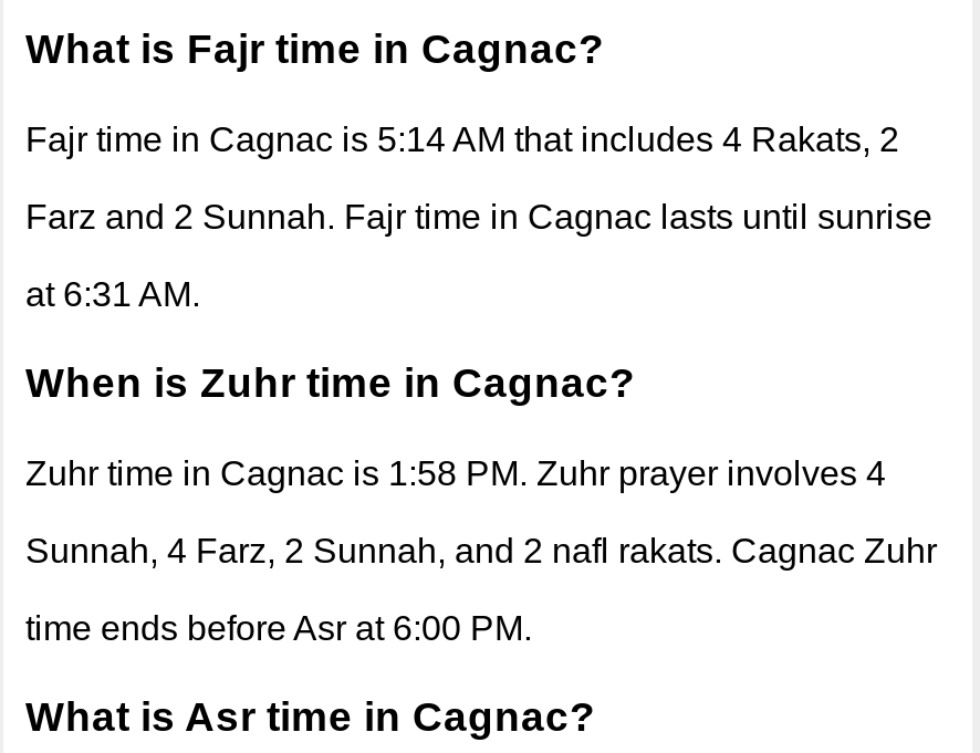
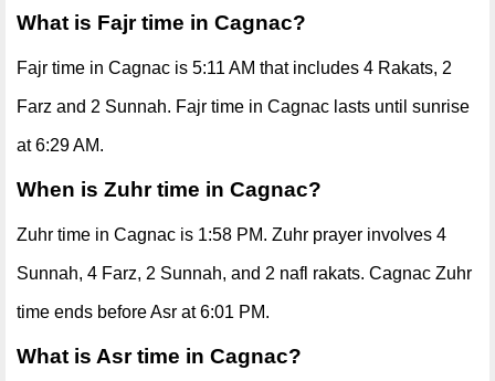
- Fajr time in Cagnac is 5:14 AM that includes 4 Rakats, 2
+ Fajr time in Cagnac is 5:11 AM that includes 4 Rakats, 2

- at 6:31 AM.
+ at 6:29 AM.

- time ends before Asr at 6:00 PM.
+ time ends before Asr at 6:01 PM.
